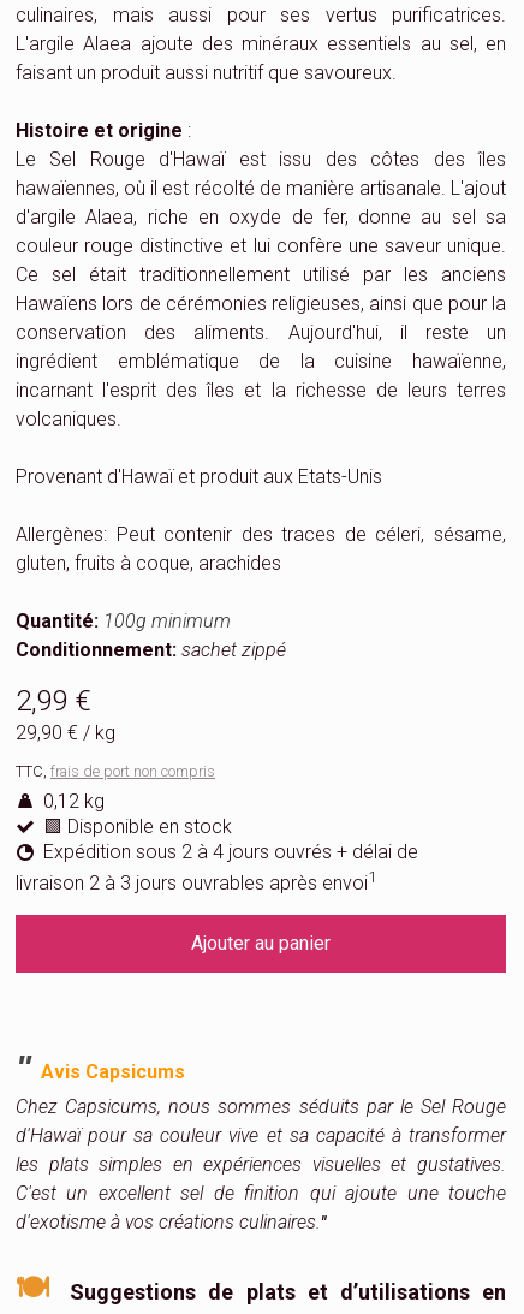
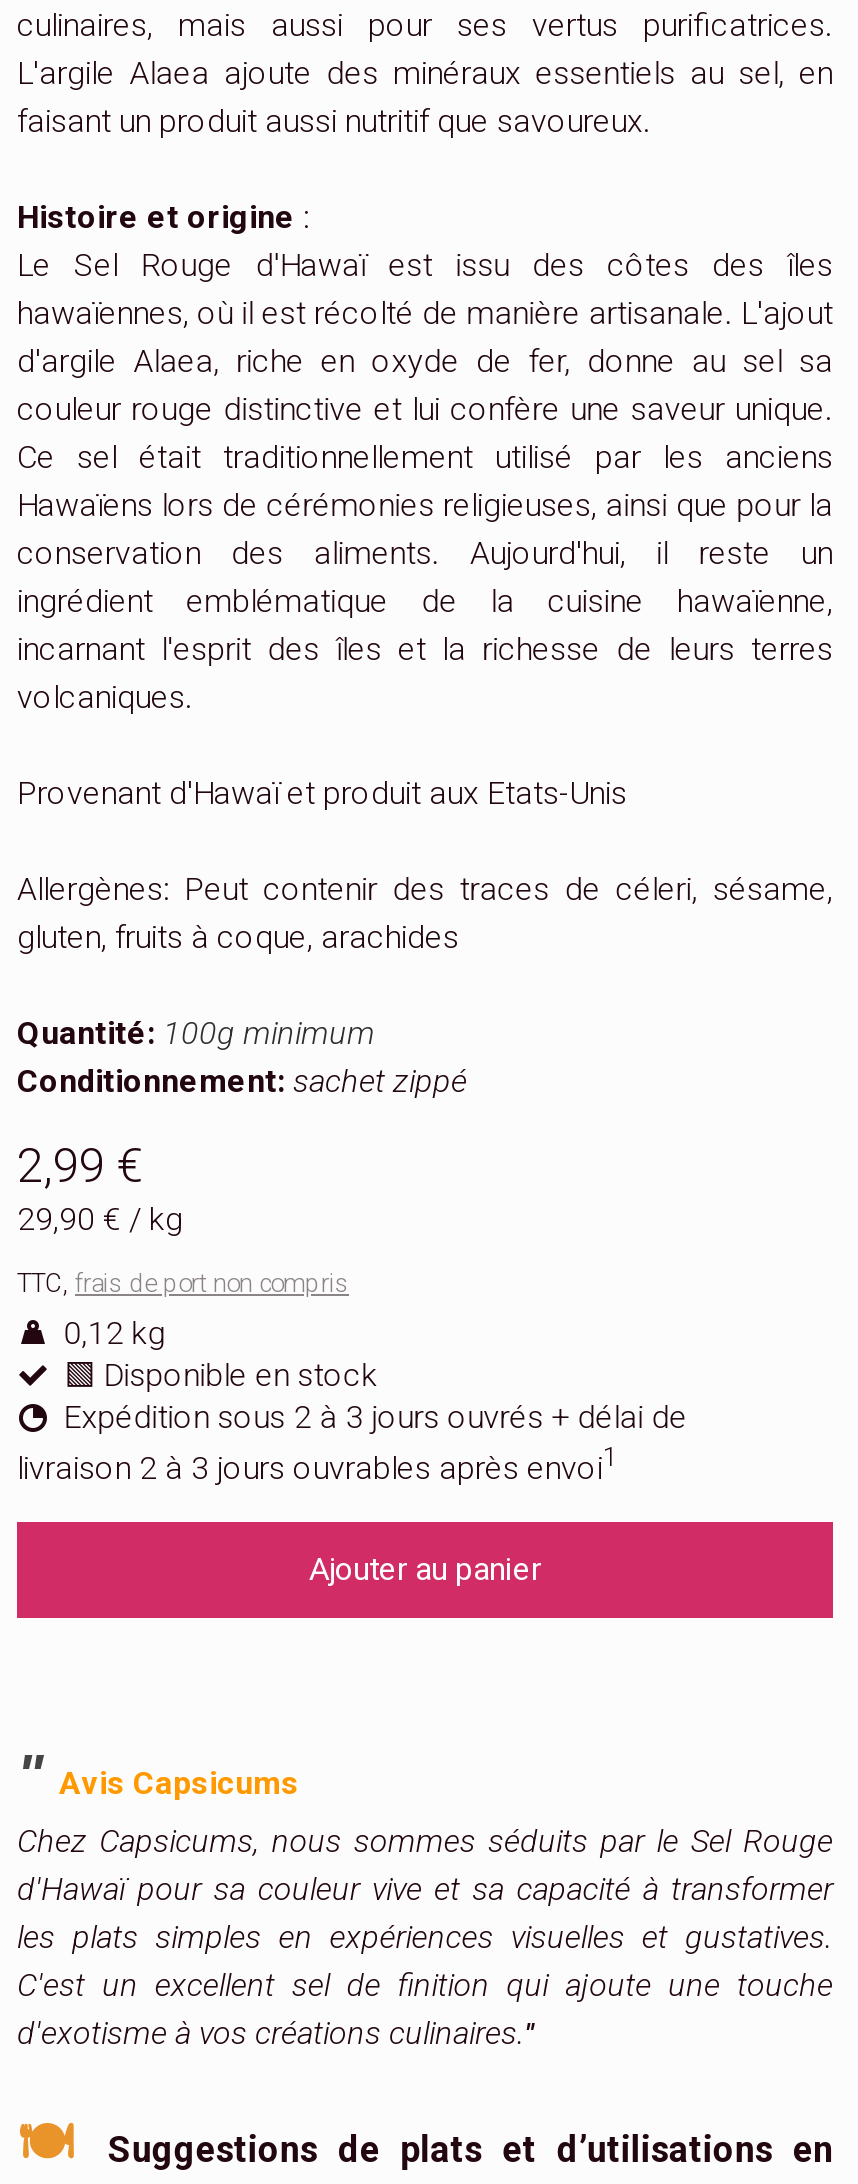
- Expédition sous 2 à 4 jours ouvrés + délai de
+ Expédition sous 2 à 3 jours ouvrés + délai de
